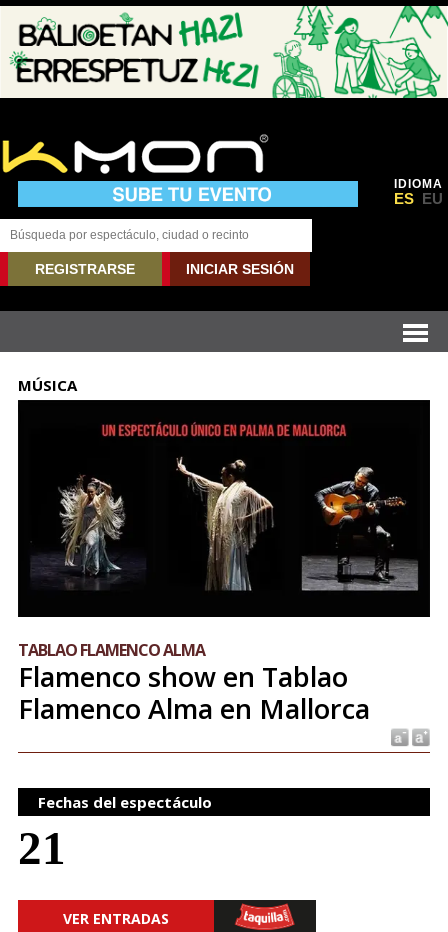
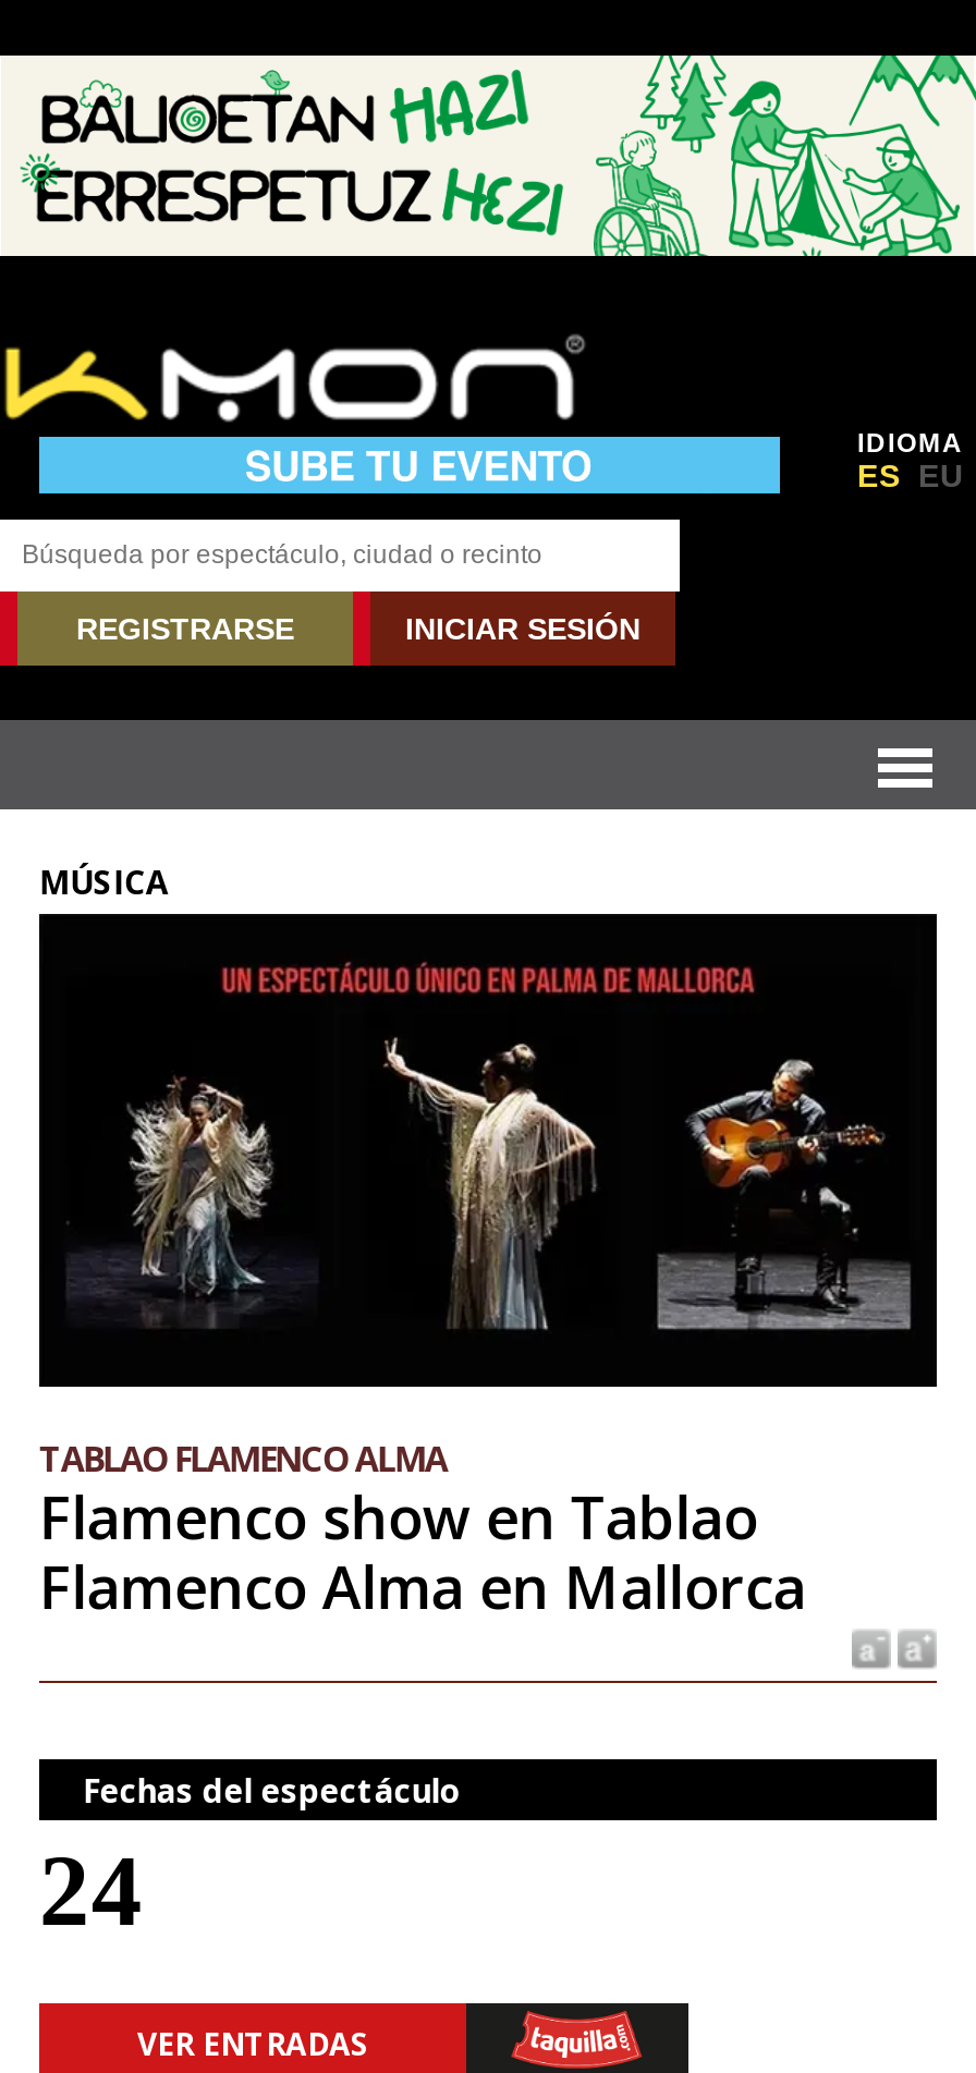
- 21
+ 24
